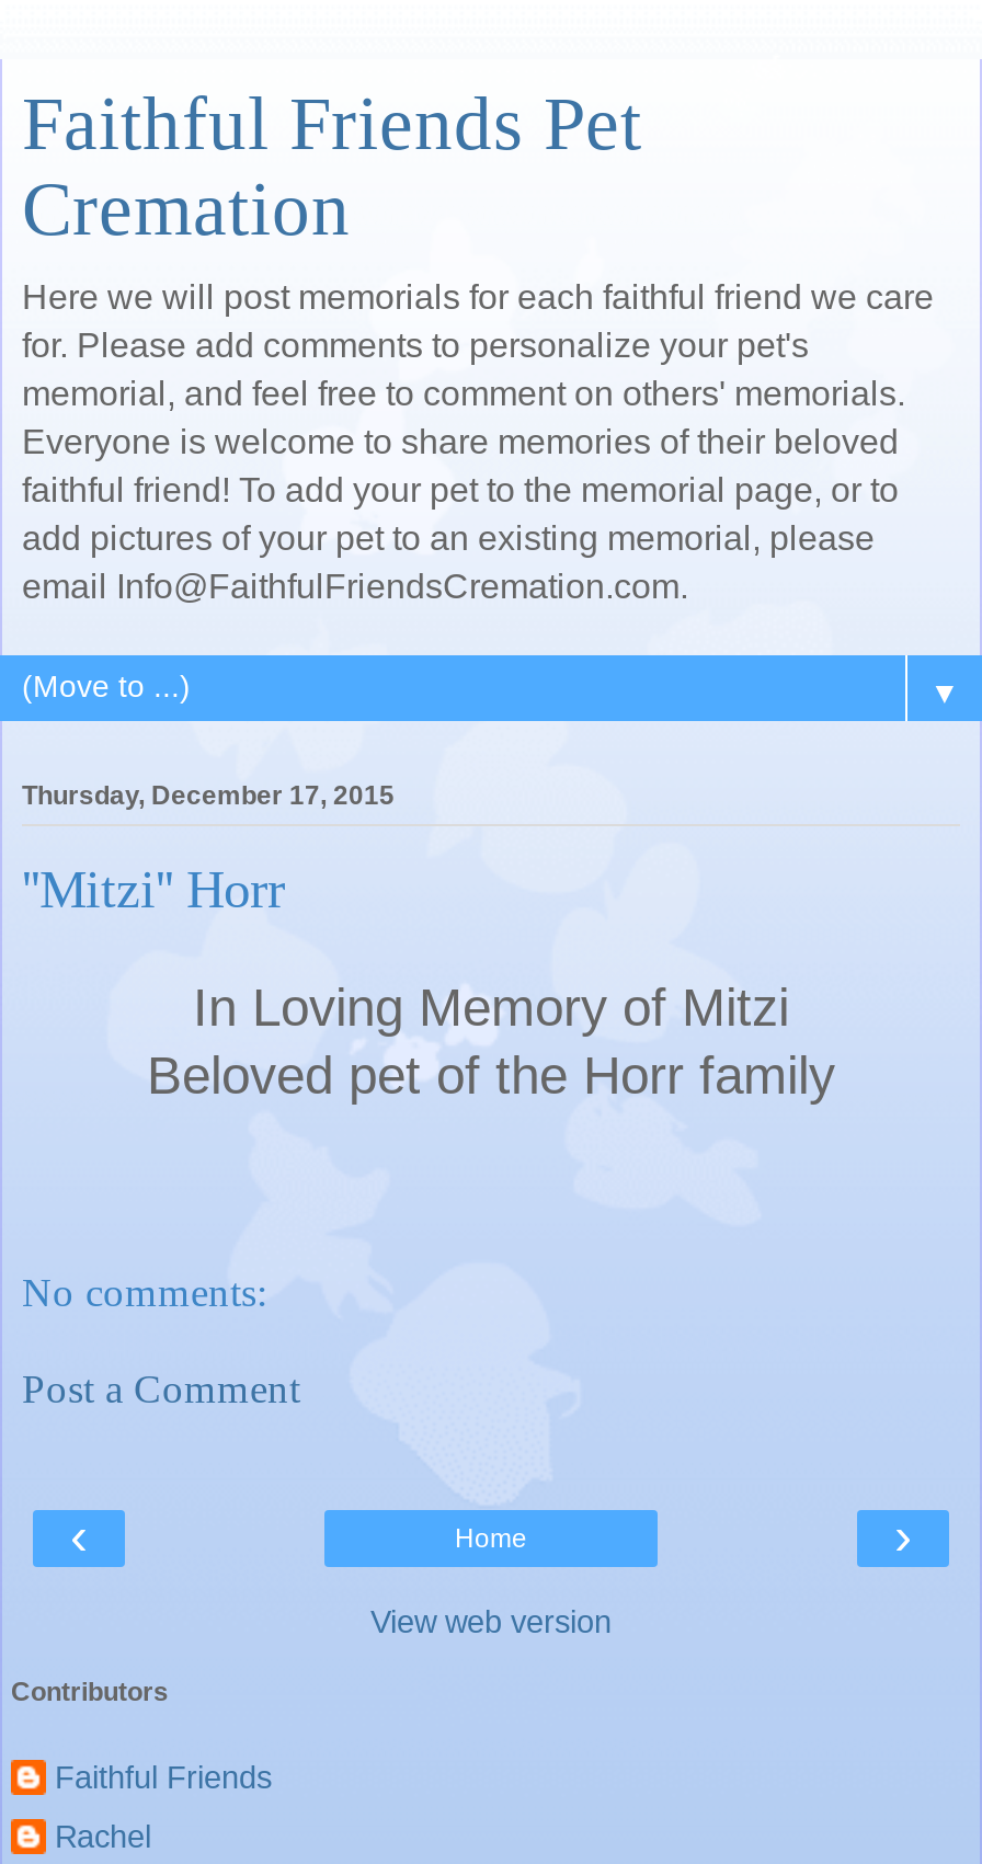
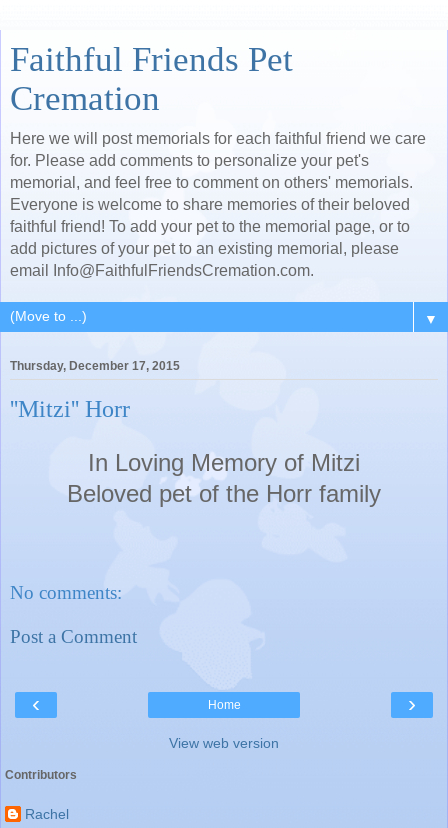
- Faithful Friends
